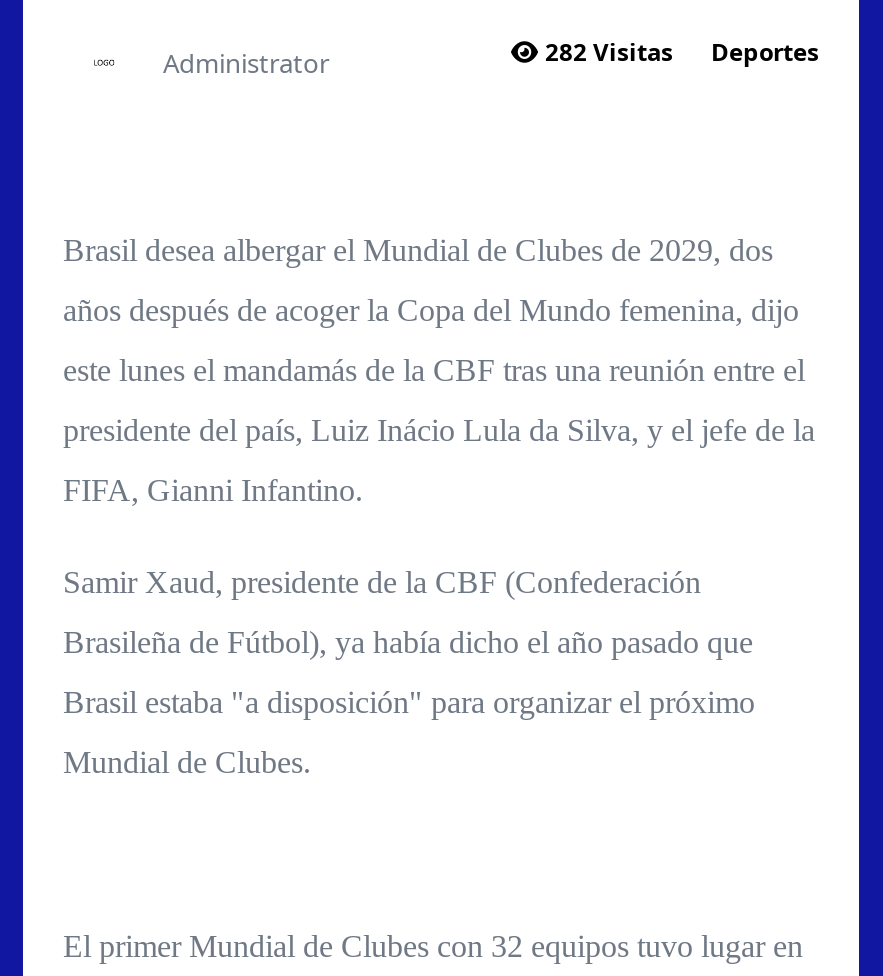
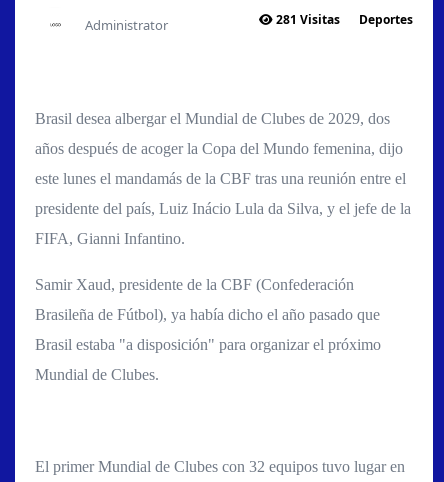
- 282 Visitas Deportes
+ 281 Visitas Deportes
